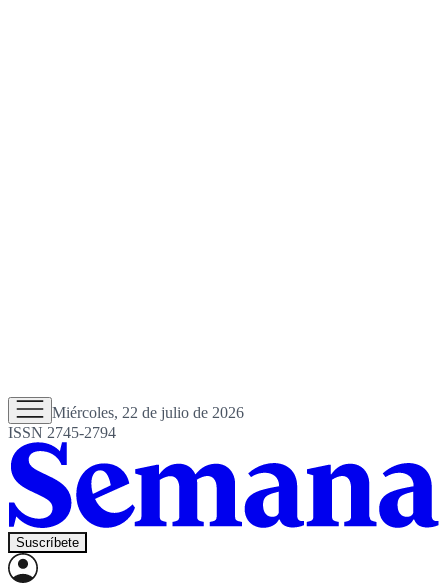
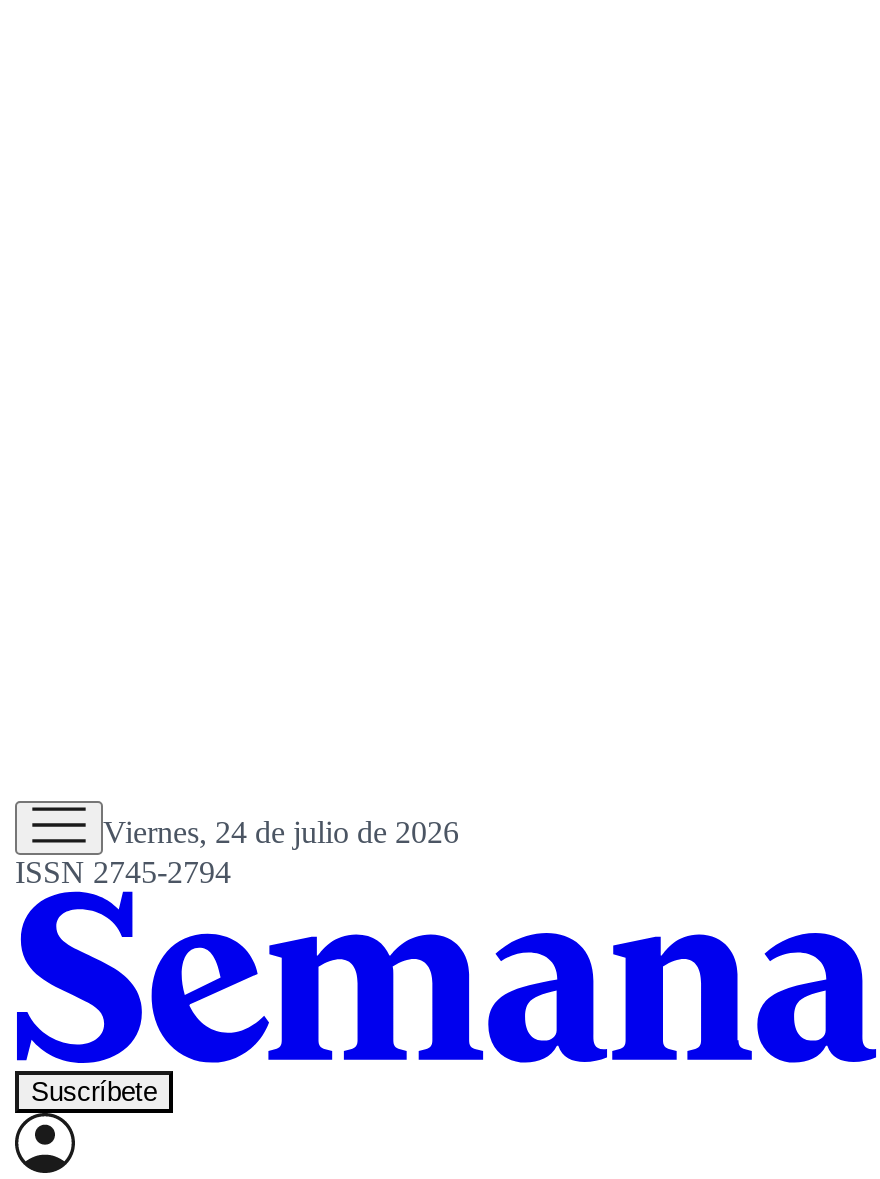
- Miércoles, 22 de julio de 2026
+ Viernes, 24 de julio de 2026
